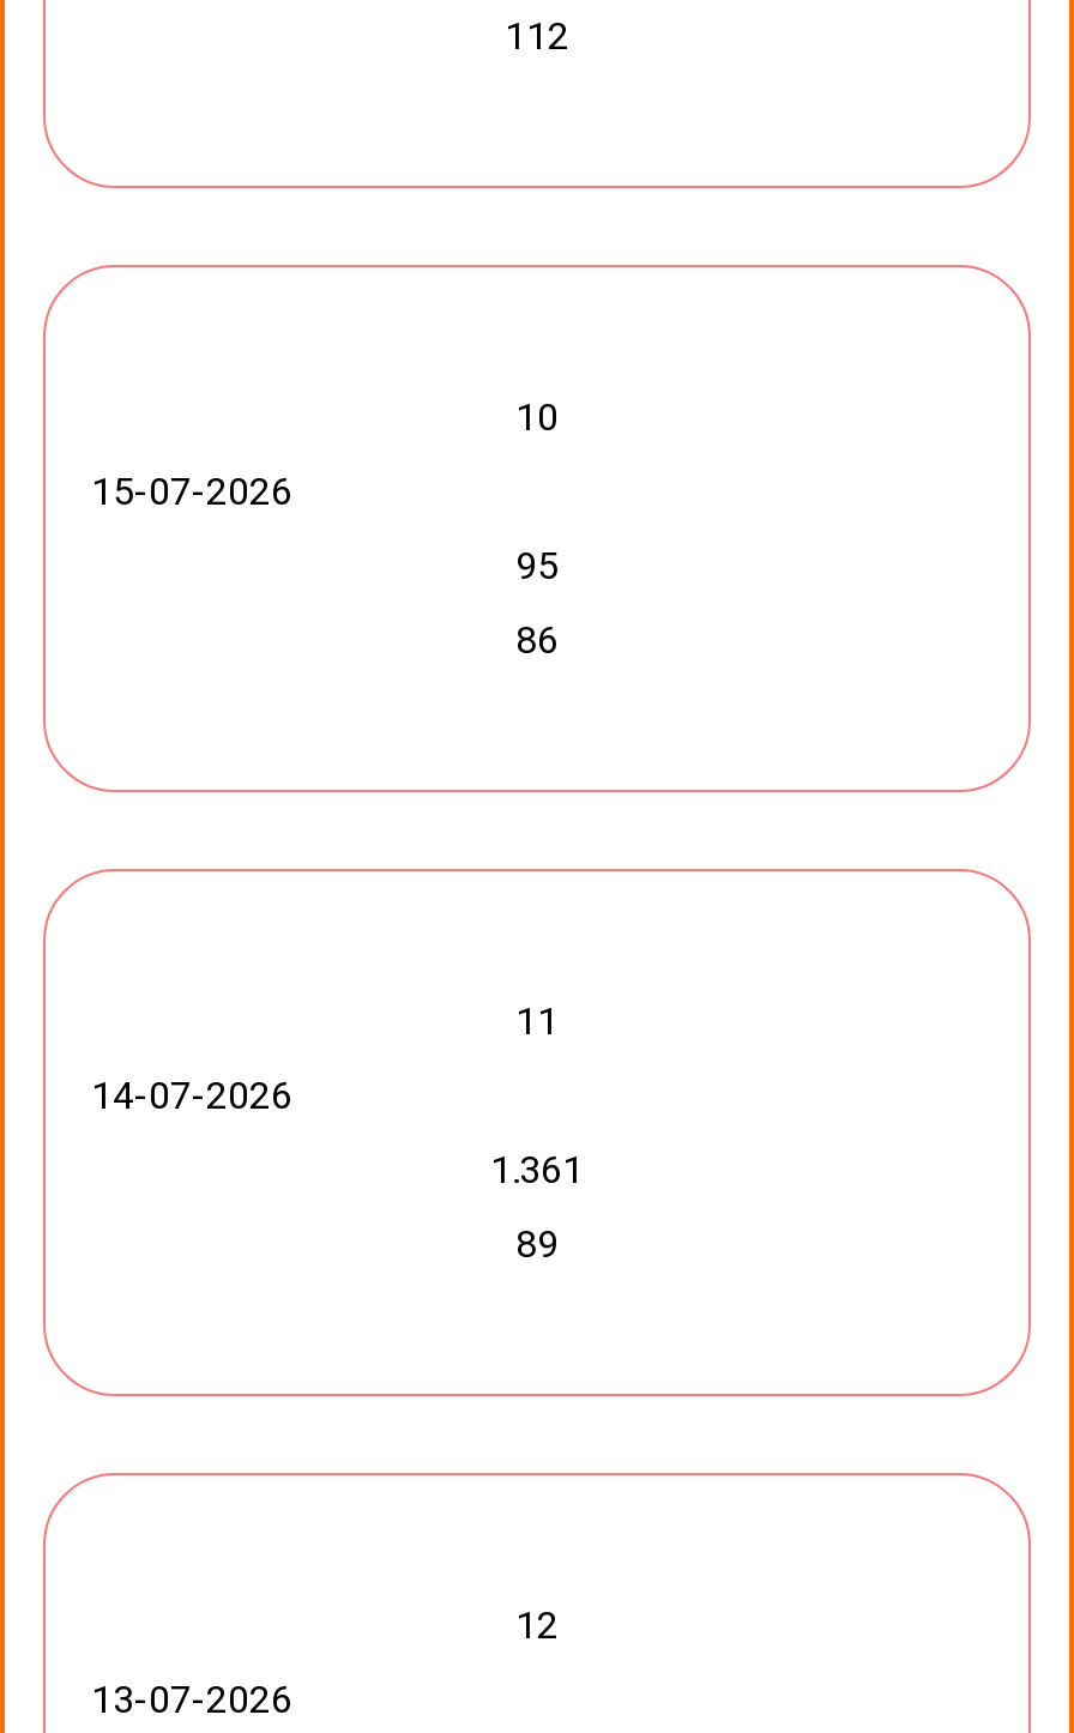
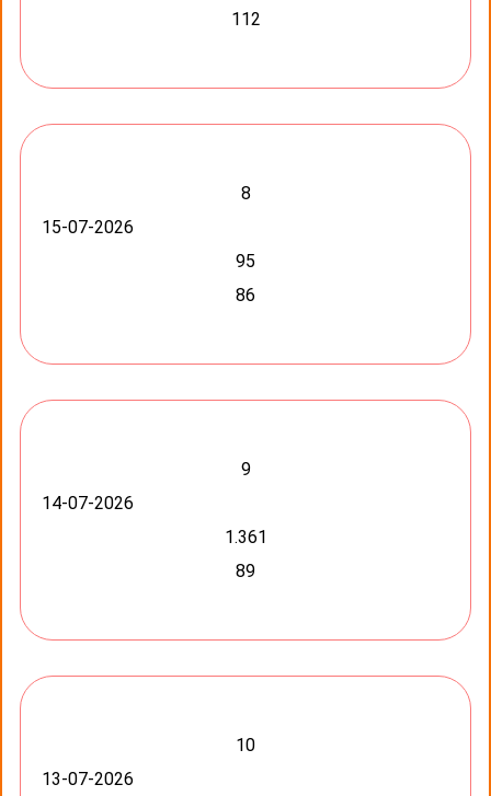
- 10
+ 8

- 11
+ 9

- 12
+ 10
